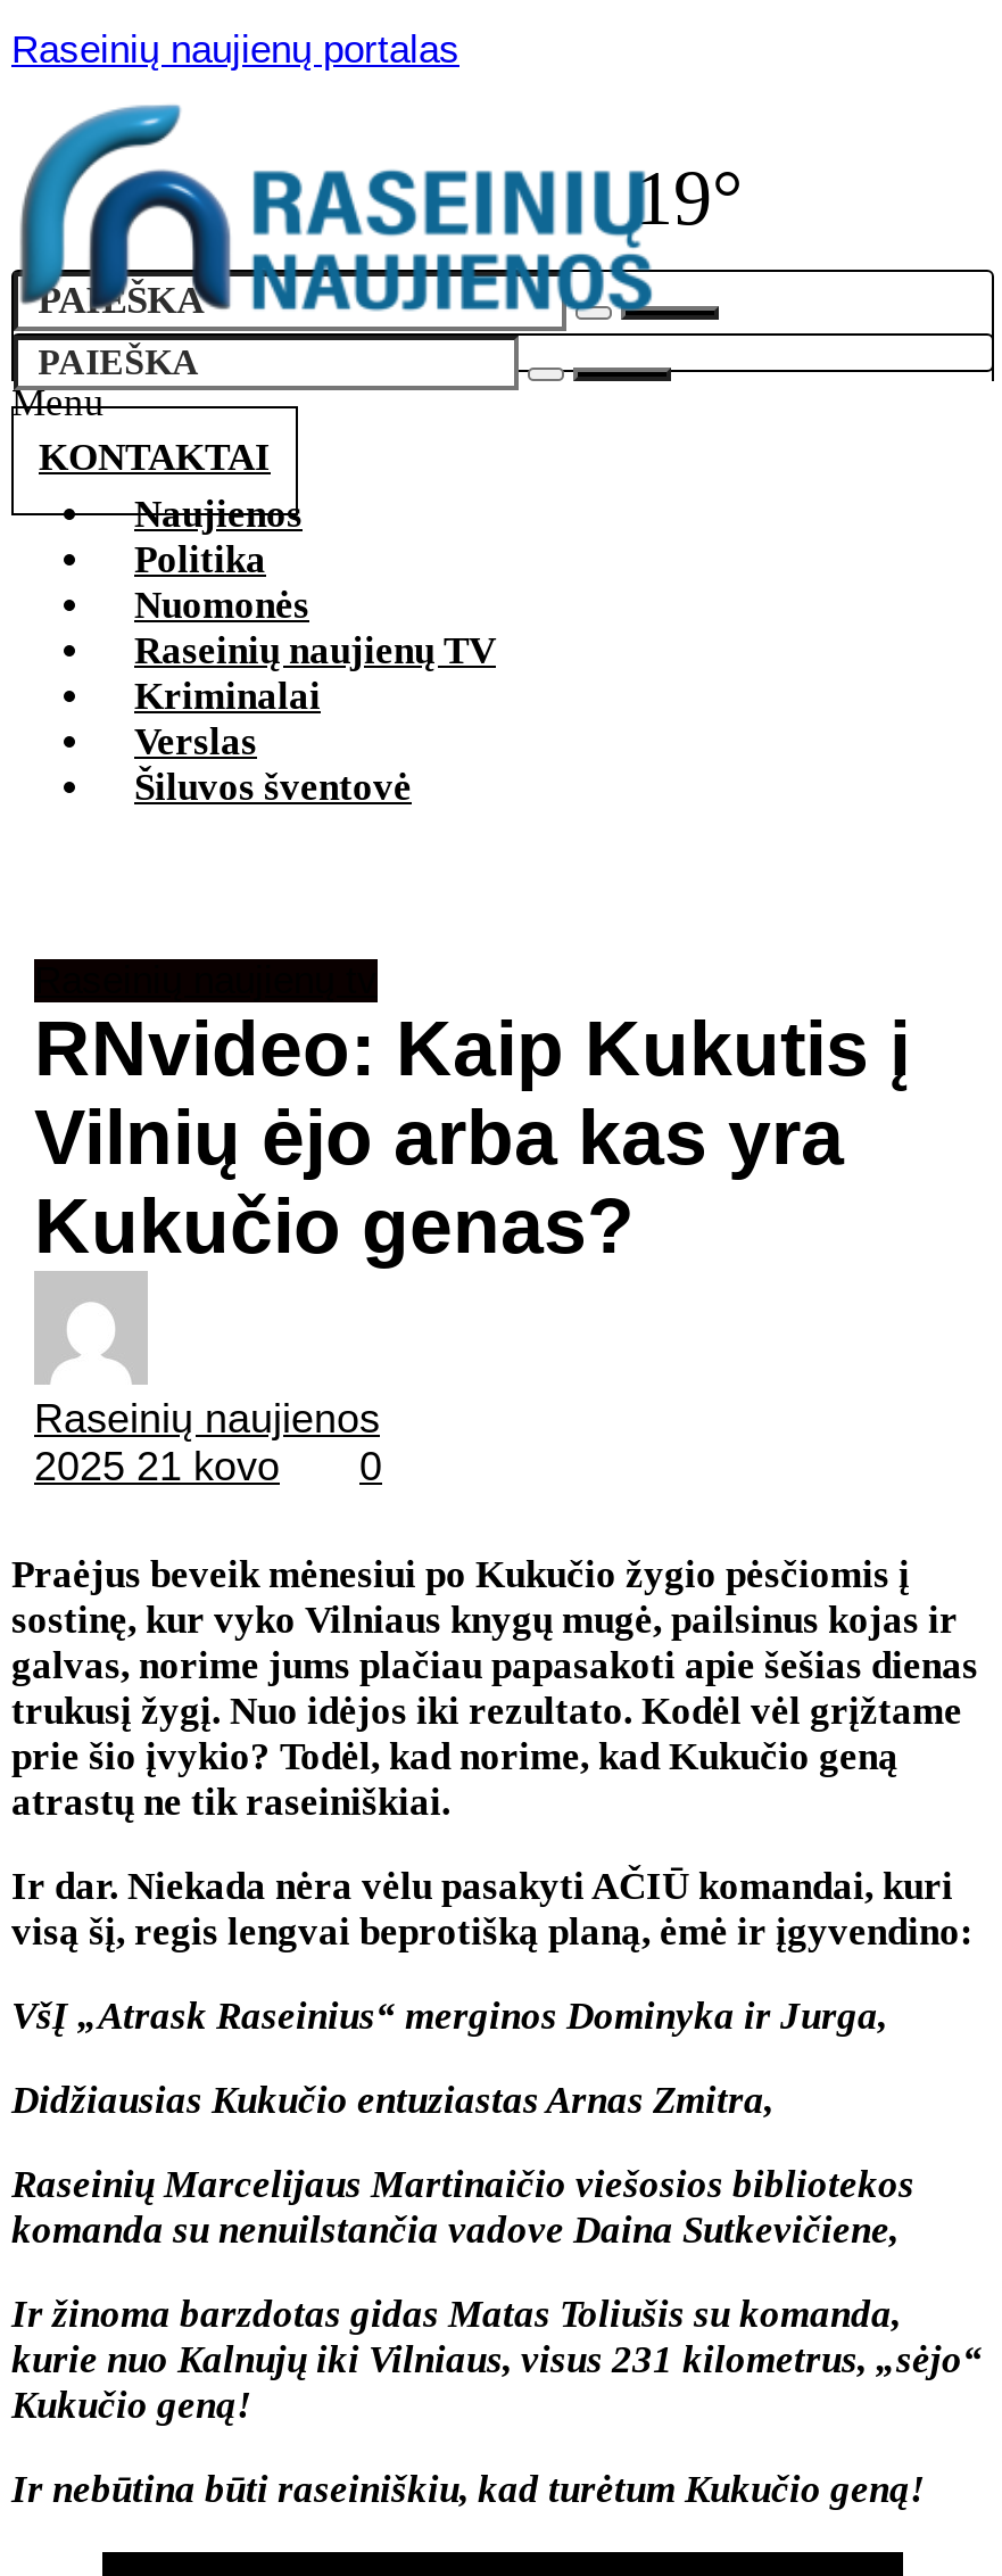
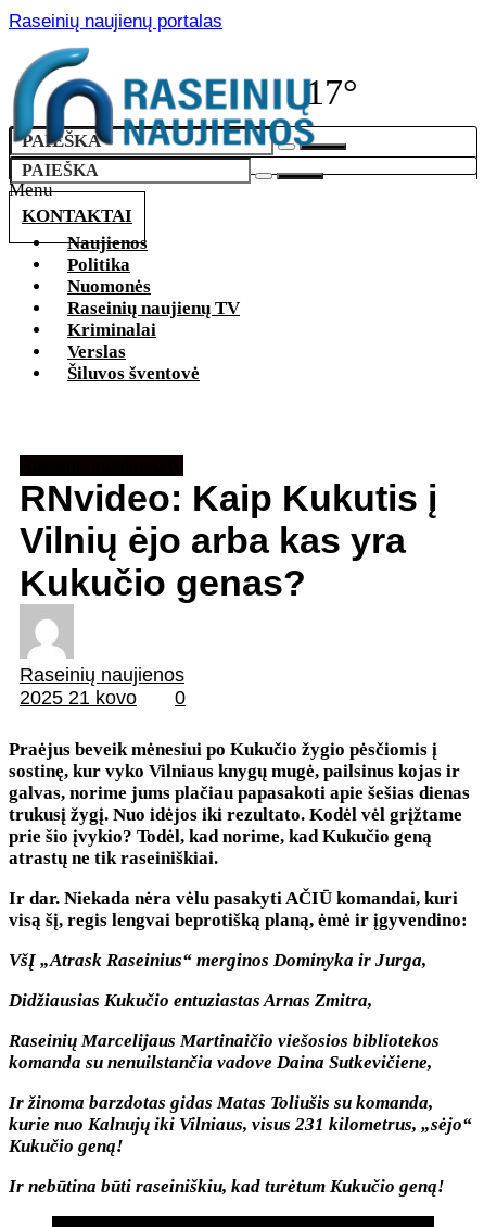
- 19°
+ 17°
